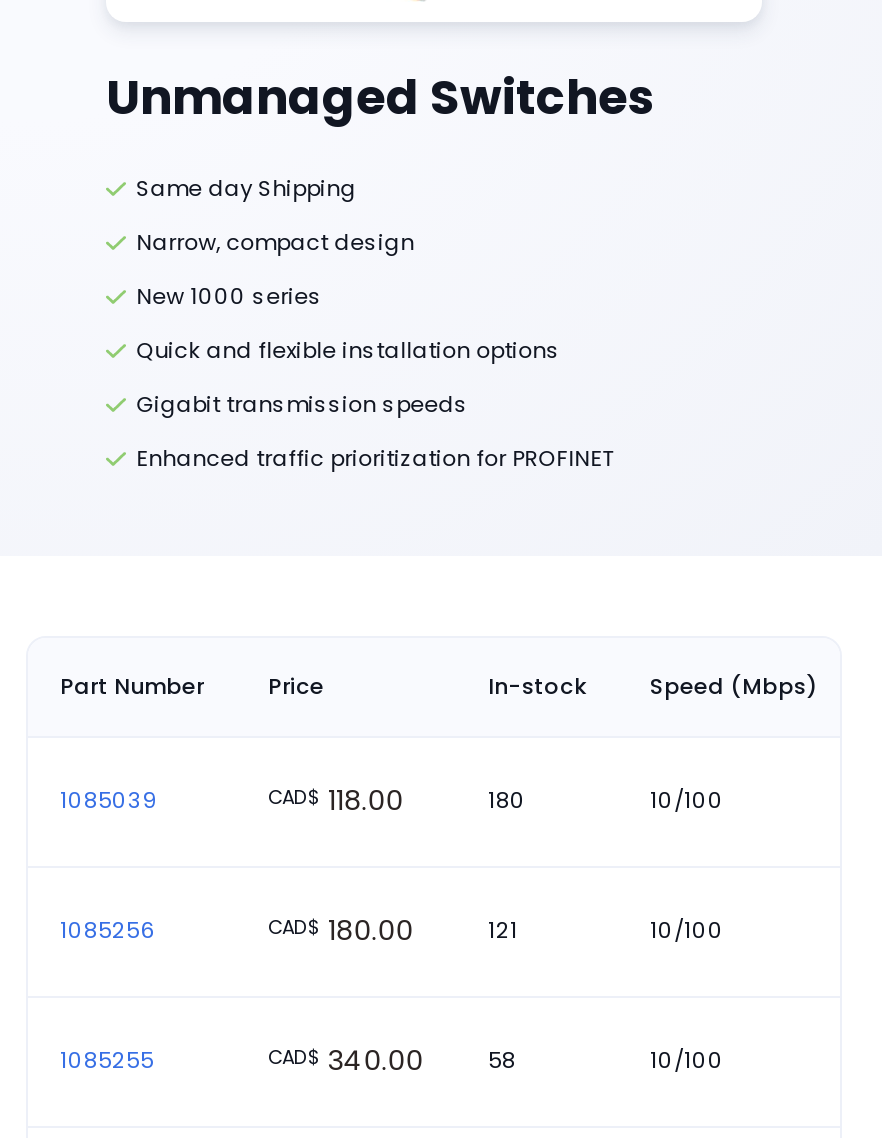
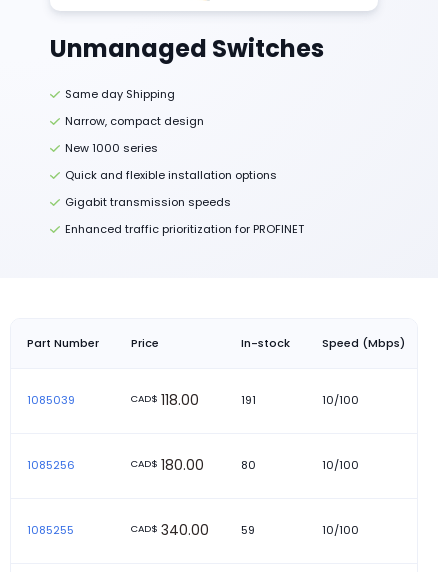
- 180
+ 191

- 121
+ 80

- 58
+ 59
